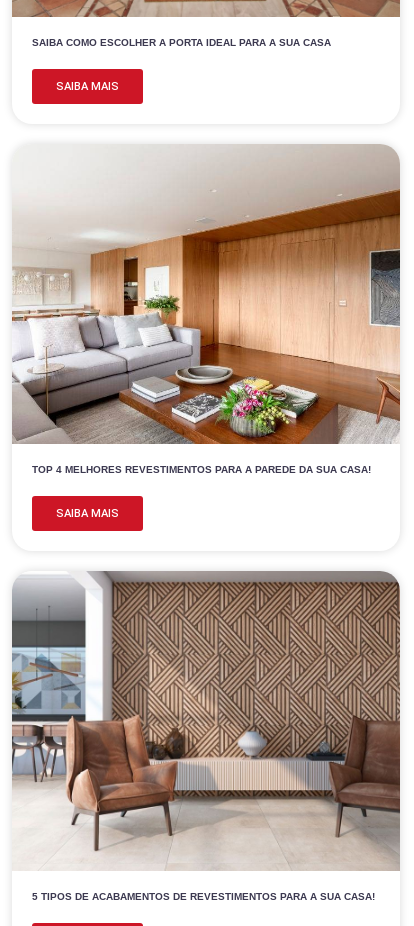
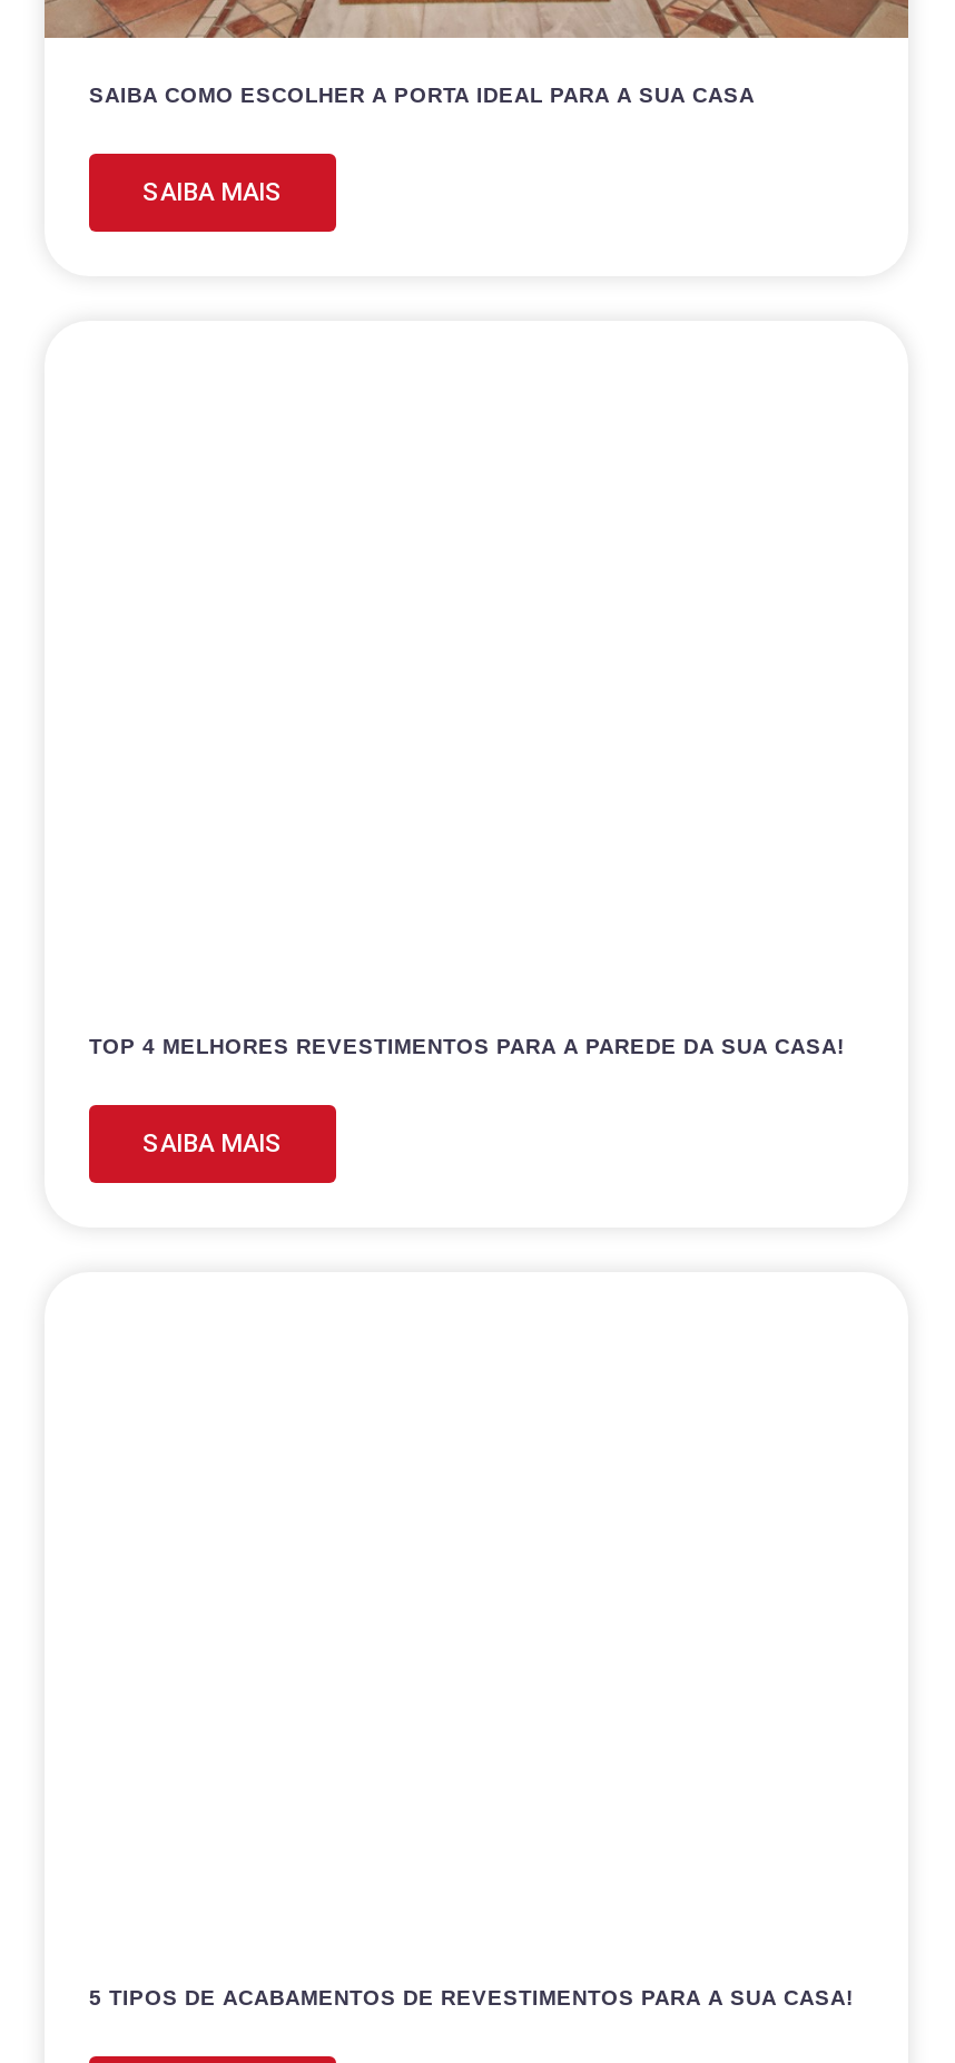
- [image]

- [image]
